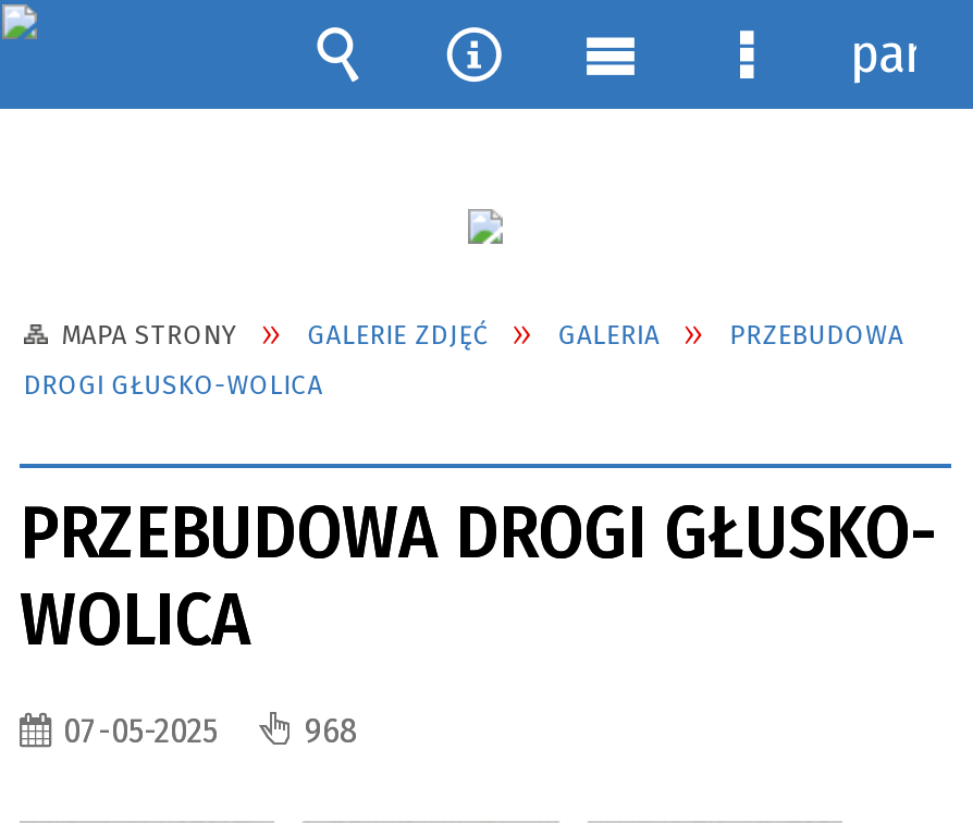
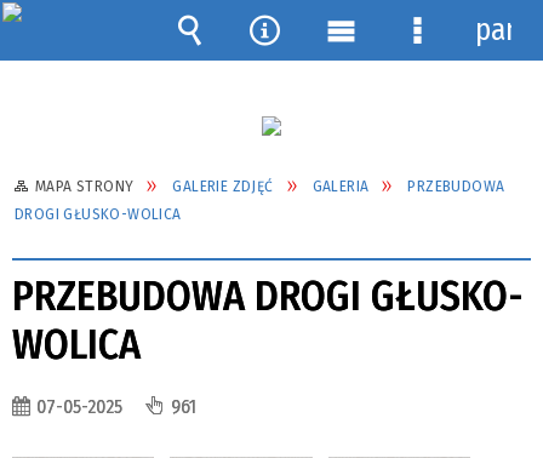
- 968
+ 961
